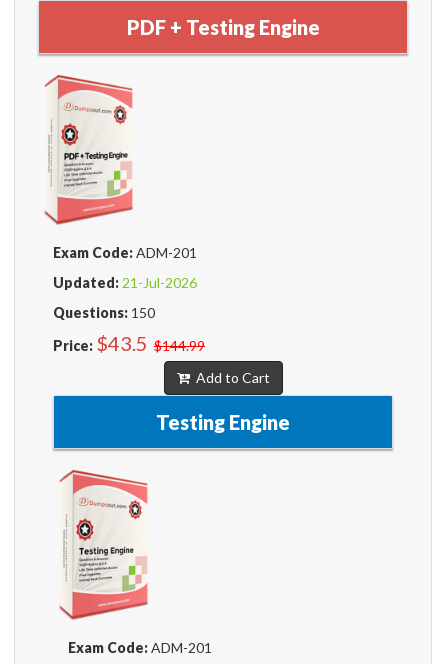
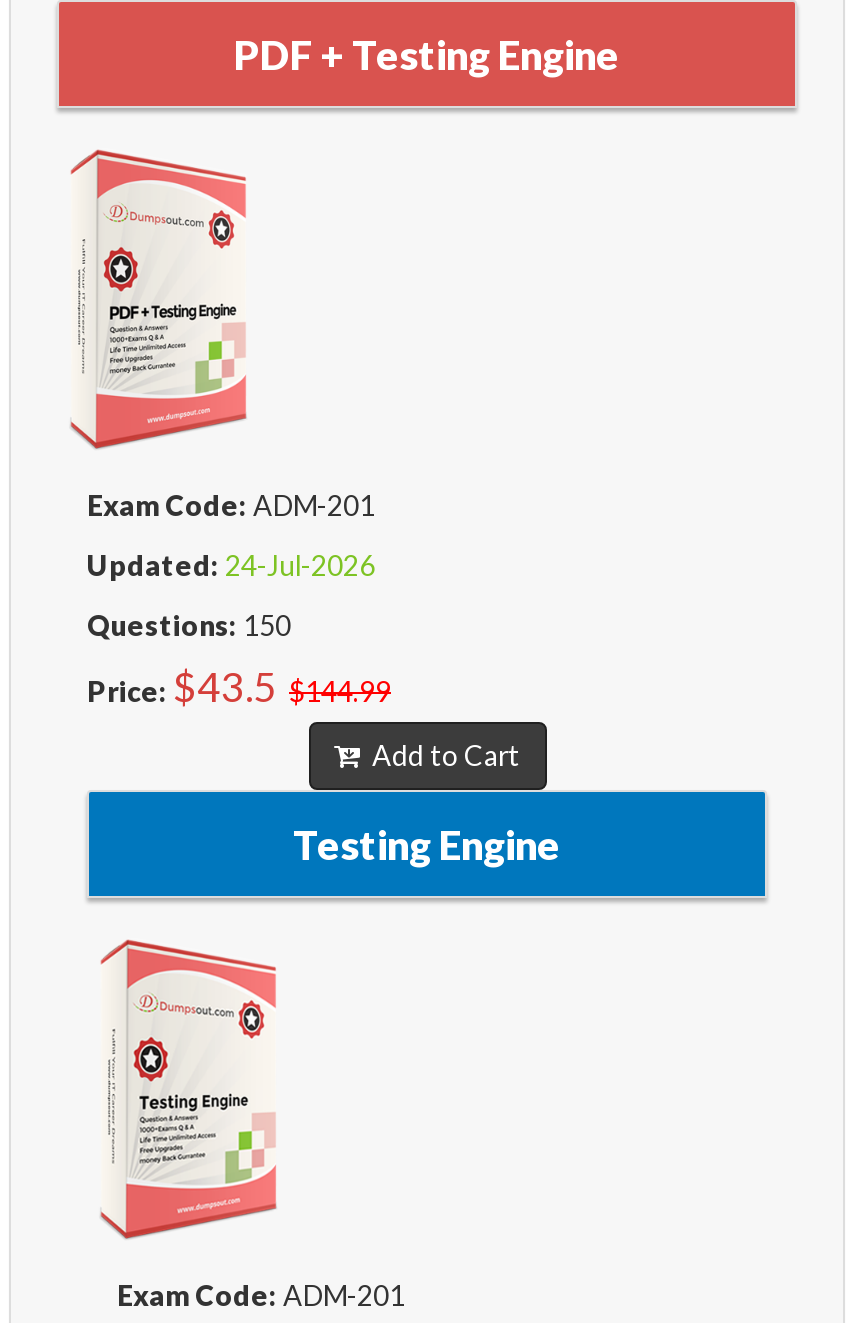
- Updated: 21-Jul-2026
+ Updated: 24-Jul-2026
